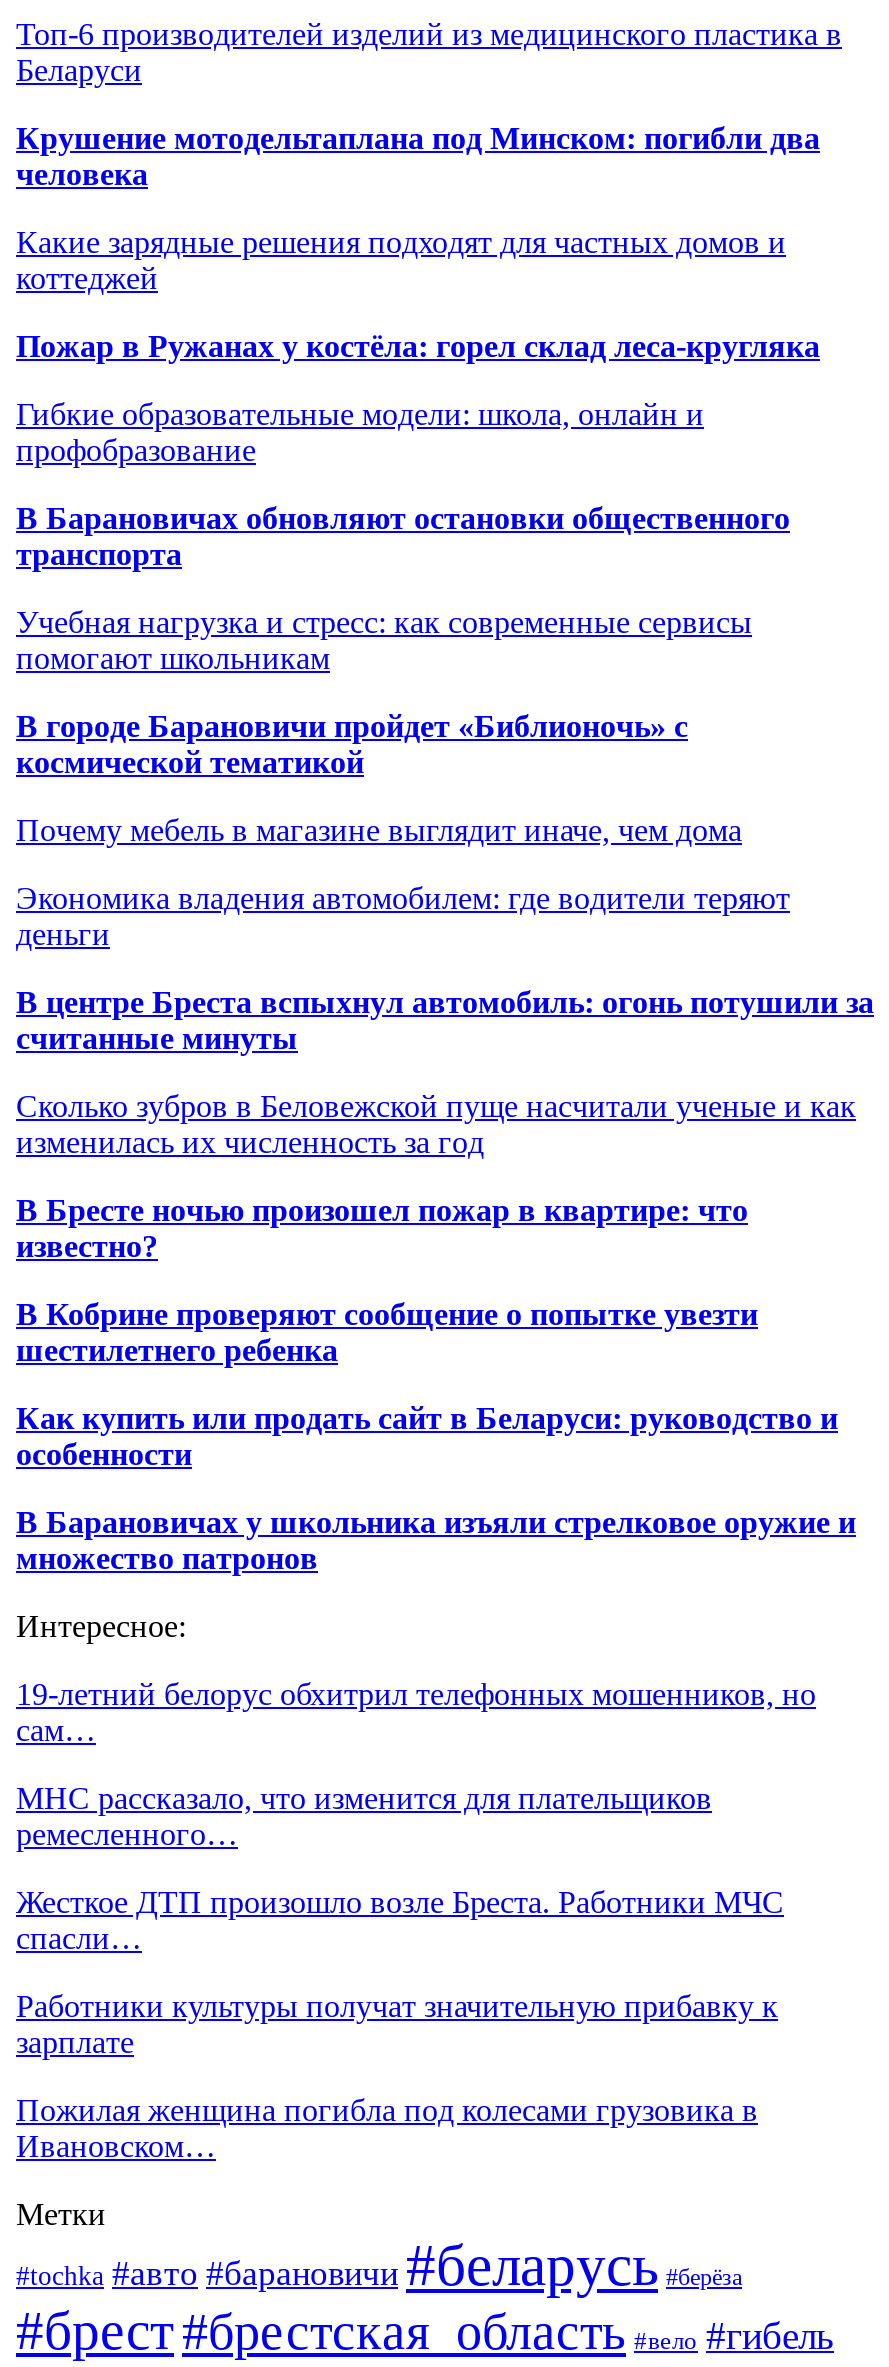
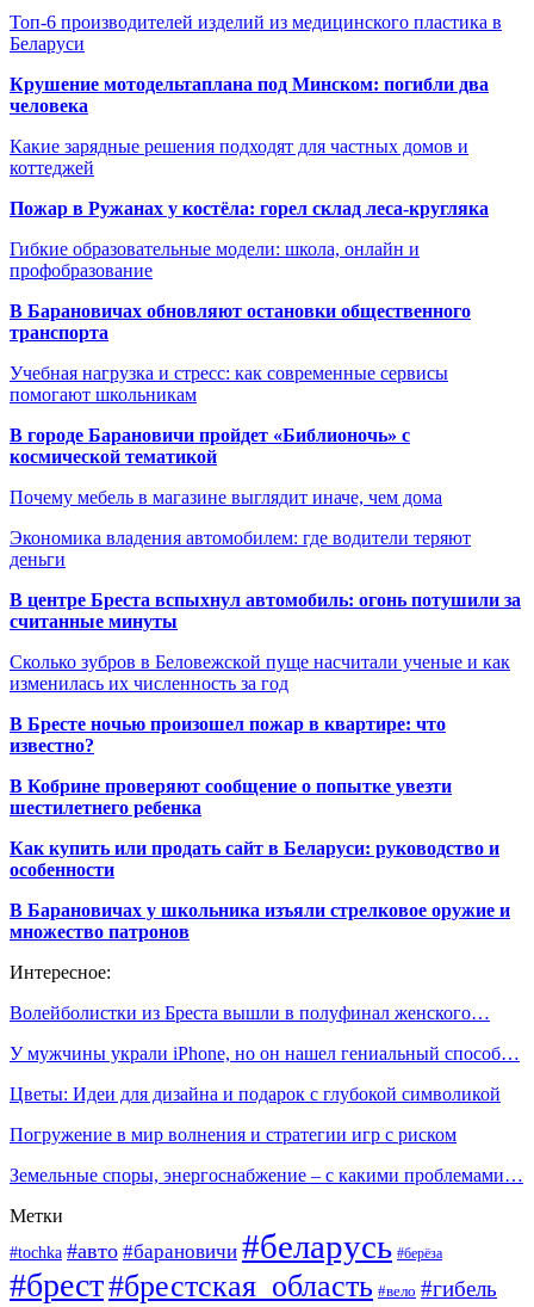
- 19-летний белорус обхитрил телефонных мошенников, но
- сам…
+ Волейболистки из Бреста вышли в полуфинал женского…

- МНС рассказало, что изменится для плательщиков
- ремесленного…
+ У мужчины украли iPhone, но он нашел гениальный способ…

- Жесткое ДТП произошло возле Бреста. Работники МЧС
- спасли…
+ Цветы: Идеи для дизайна и подарок с глубокой символикой

- Работники культуры получат значительную прибавку к
- зарплате
+ Погружение в мир волнения и стратегии игр с риском

- Пожилая женщина погибла под колесами грузовика в
- Ивановском…
+ Земельные споры, энергоснабжение – с какими проблемами…
